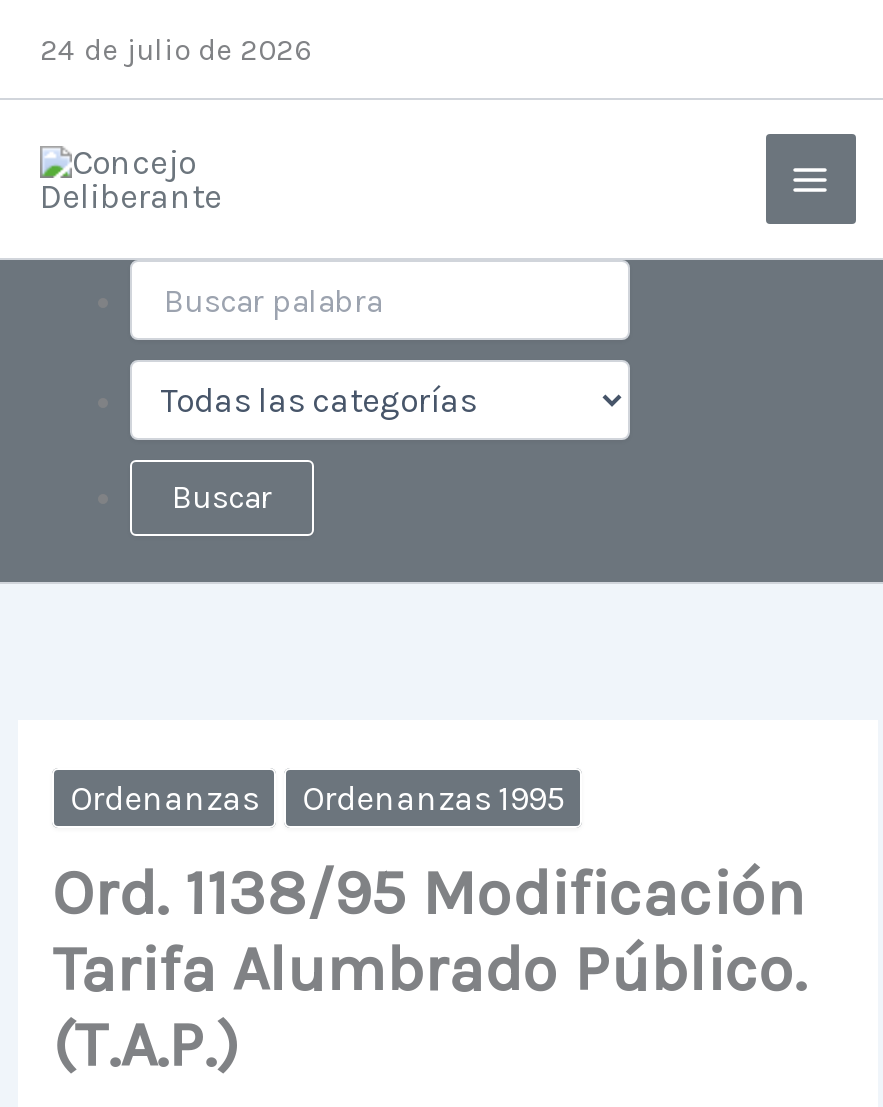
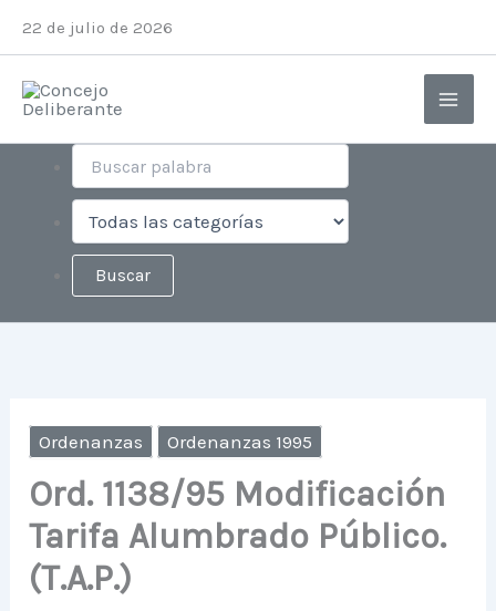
- 24 de julio de 2026
+ 22 de julio de 2026
